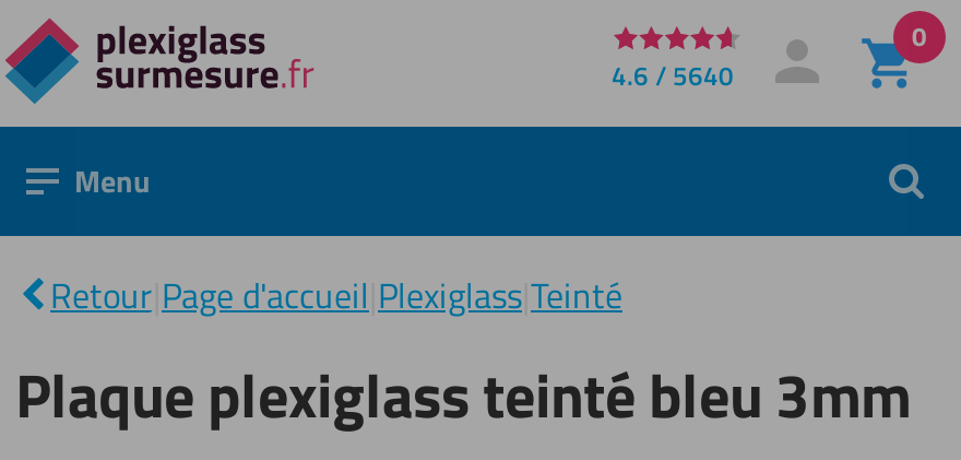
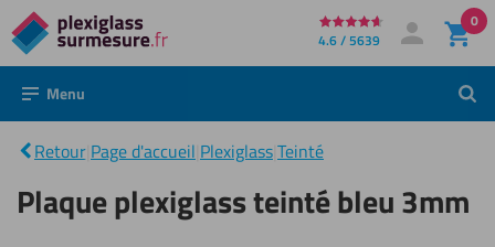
- 4.6 / 5640
+ 4.6 / 5639
